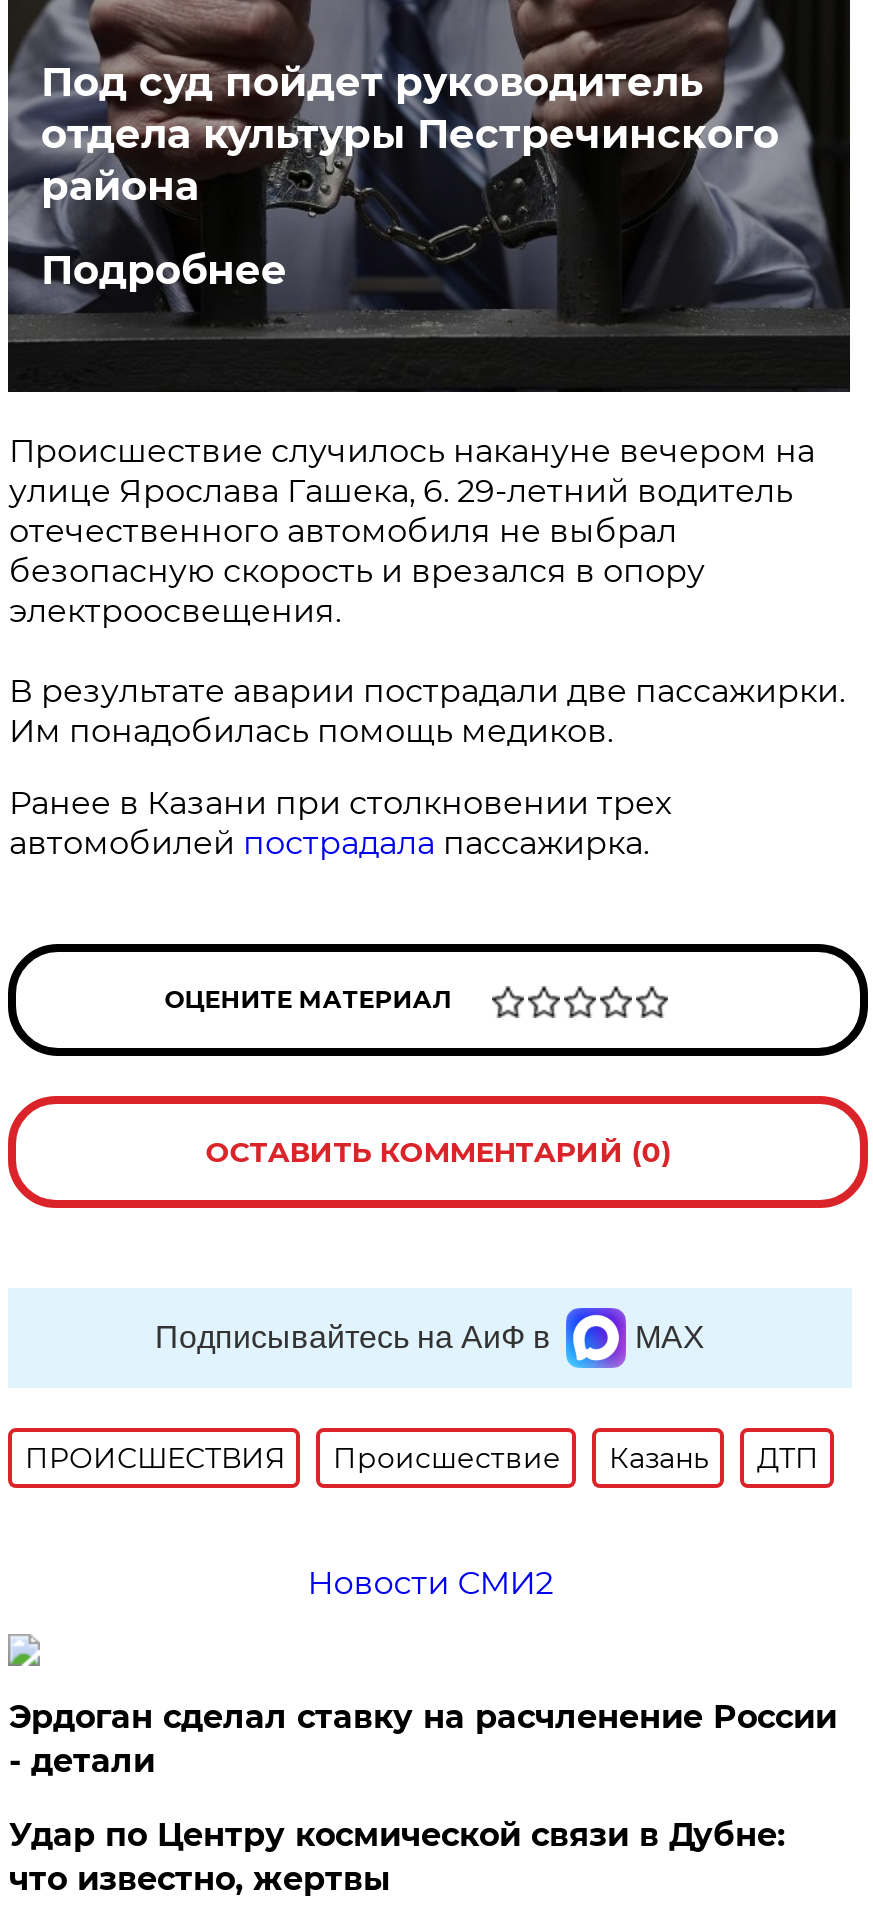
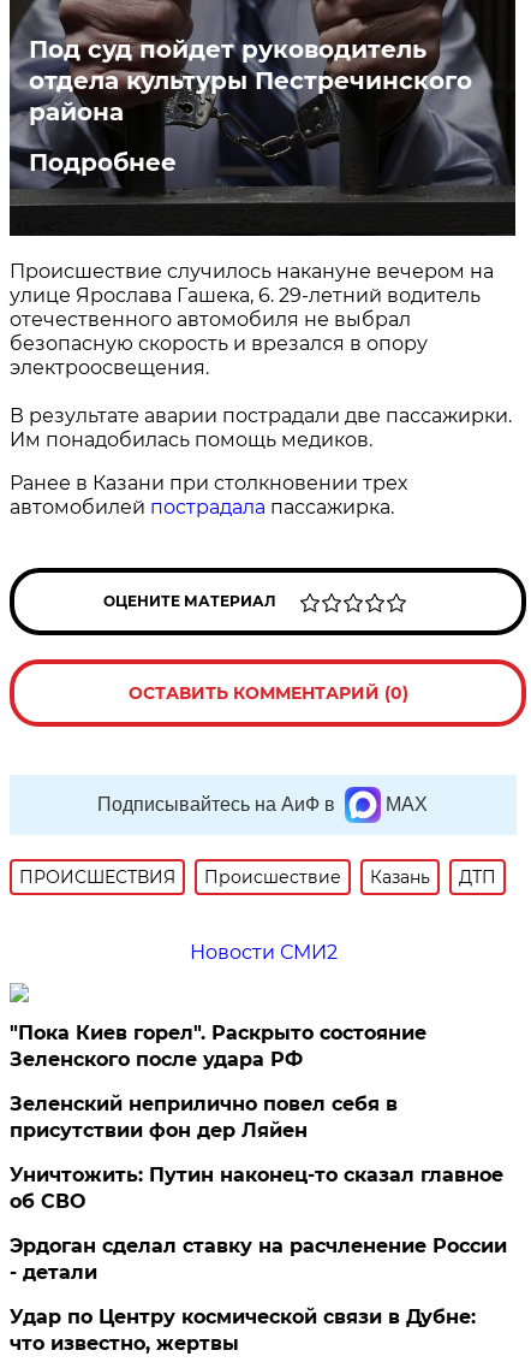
+ "Пока Киев горел". Раскрыто состояние
+ Зеленского после удара РФ
+ Зеленский неприлично повел cебя в
+ присутствии фон дер Ляйен
+ Уничтожить: Путин наконец-то сказал главное
+ об СВО
